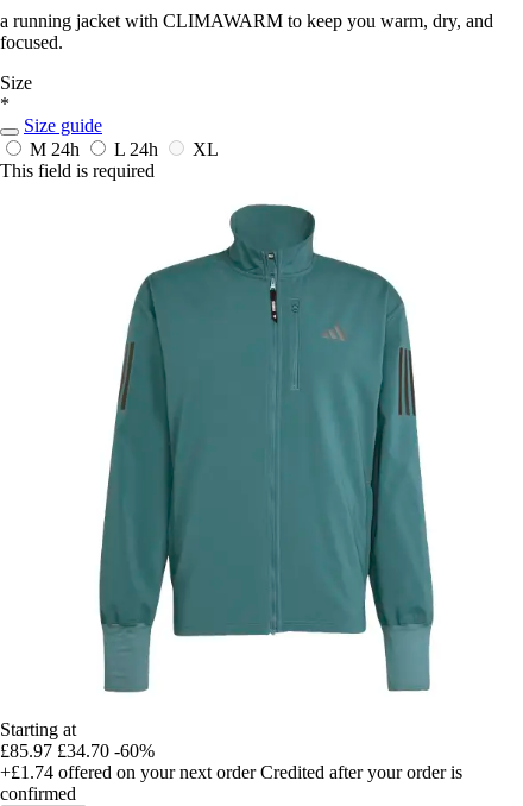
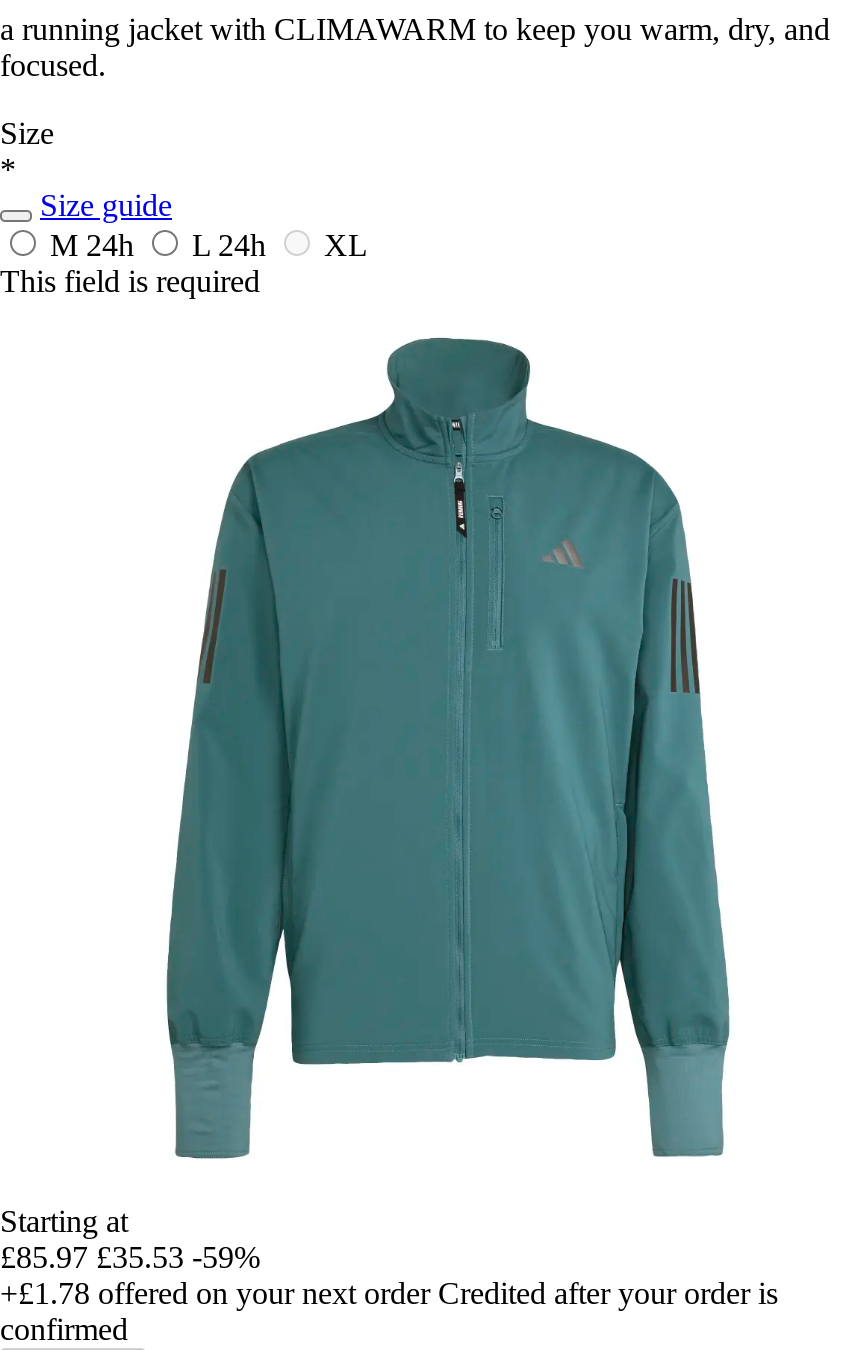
- £85.97 £34.70 -60%
+ £85.97 £35.53 -59%

- +£1.74 offered on your next order Credited after your order is
+ +£1.78 offered on your next order Credited after your order is
